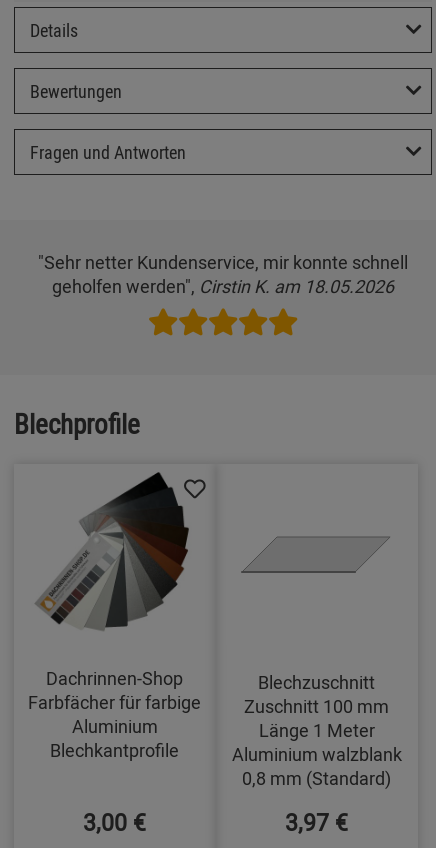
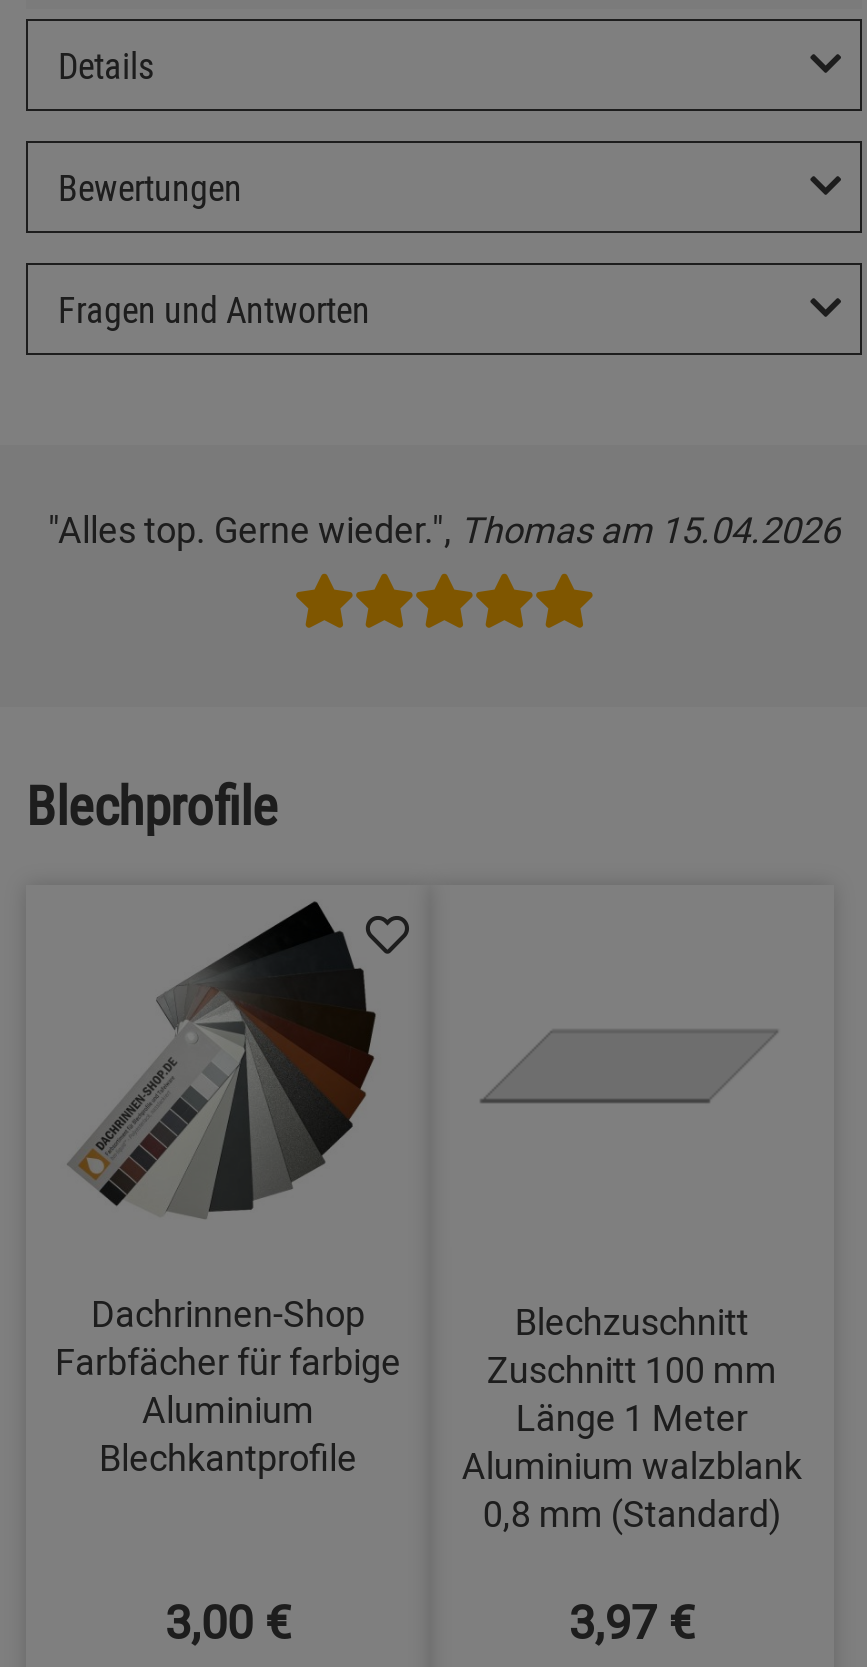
- "Sehr netter Kundenservice, mir konnte schnell
- geholfen werden", Cirstin K. am 18.05.2026
+ "Alles top. Gerne wieder.", Thomas am 15.04.2026
